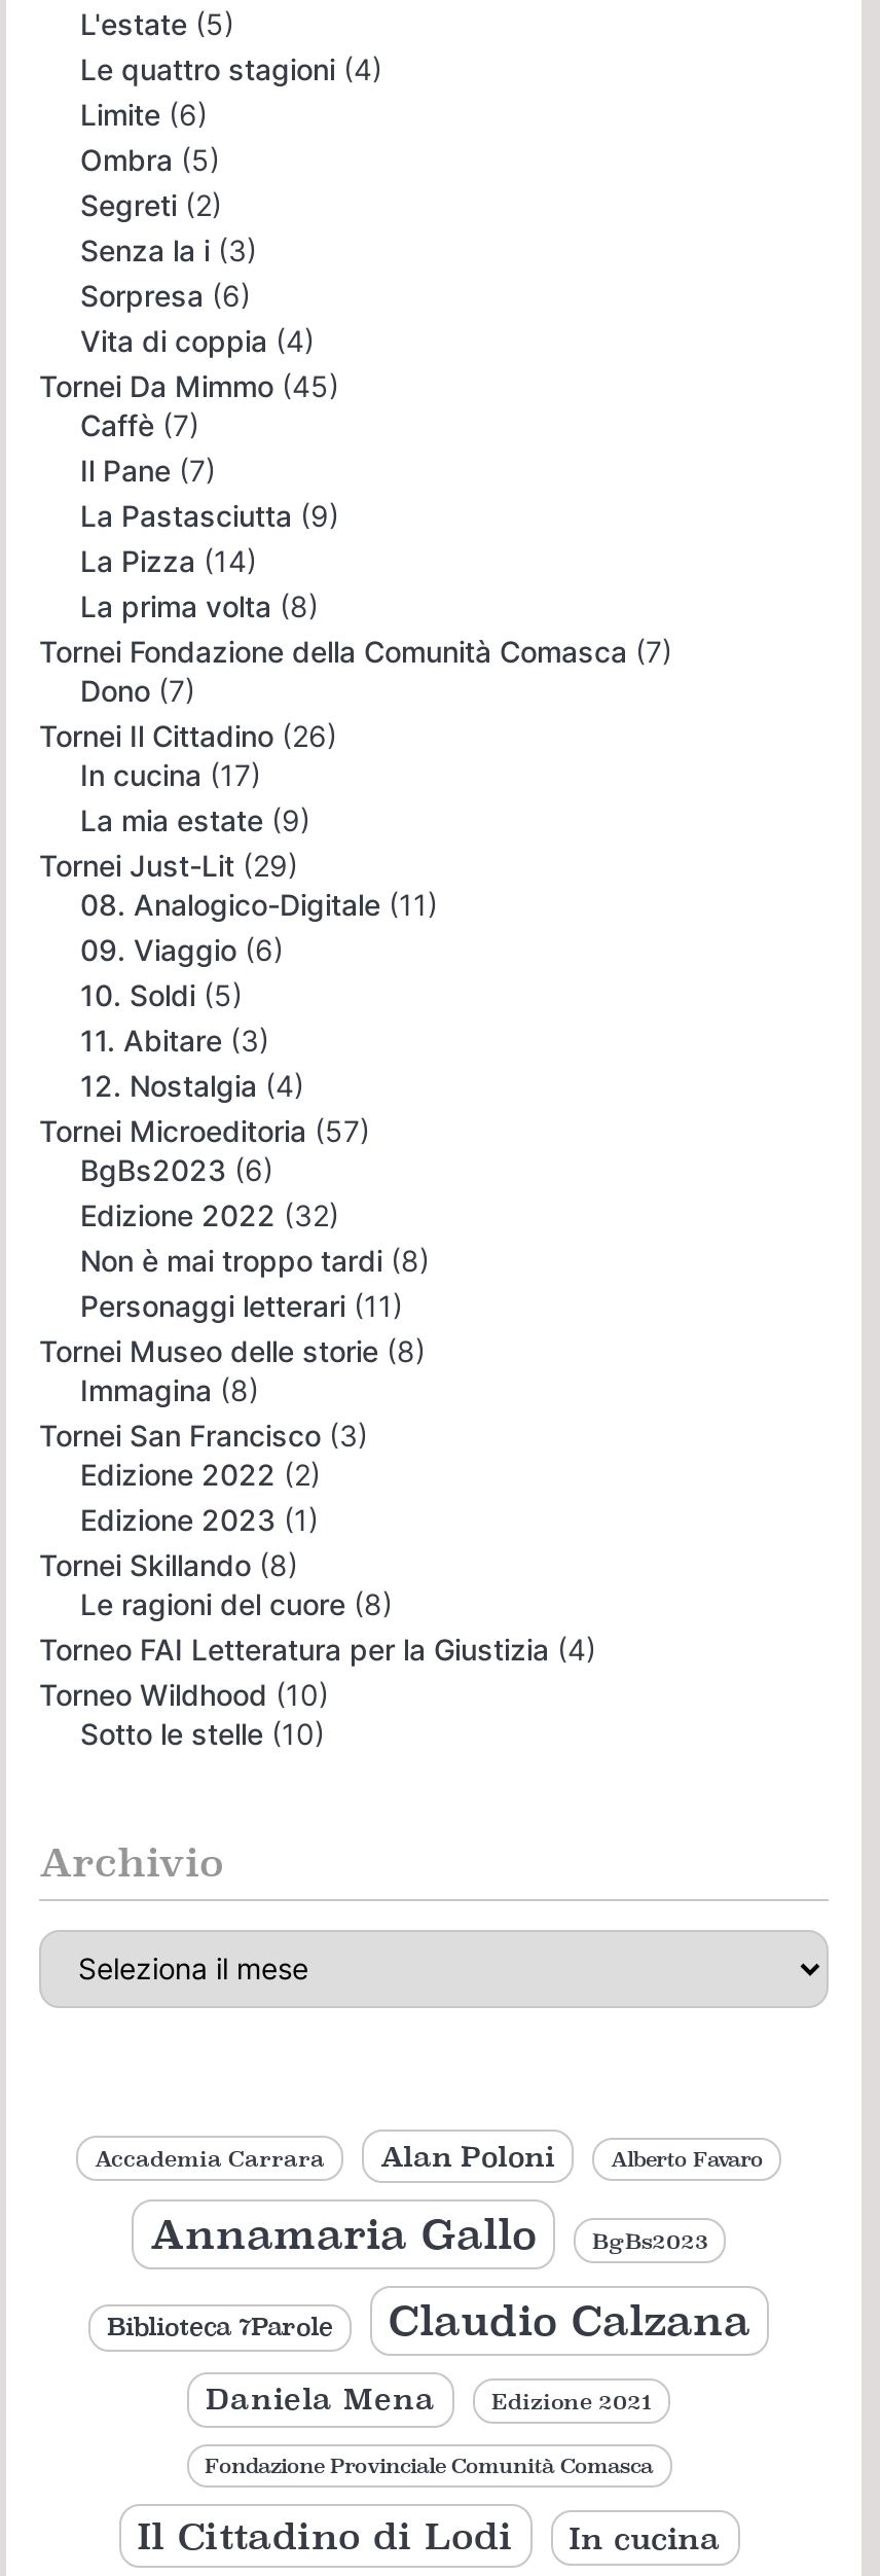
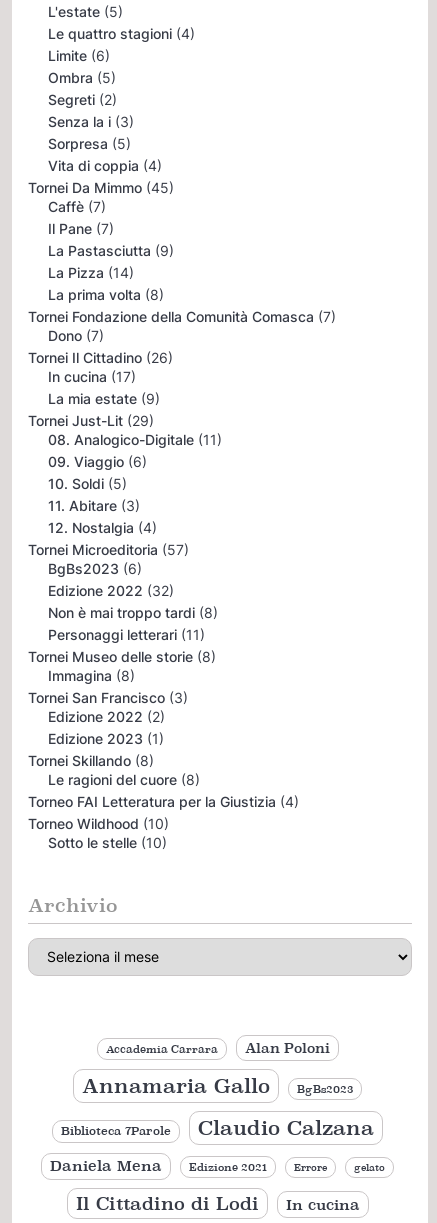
- Sorpresa (6)
+ Sorpresa (5)

- Alberto Favaro

- Fondazione Provinciale Comunità Comasca
+ Errore
+ gelato
